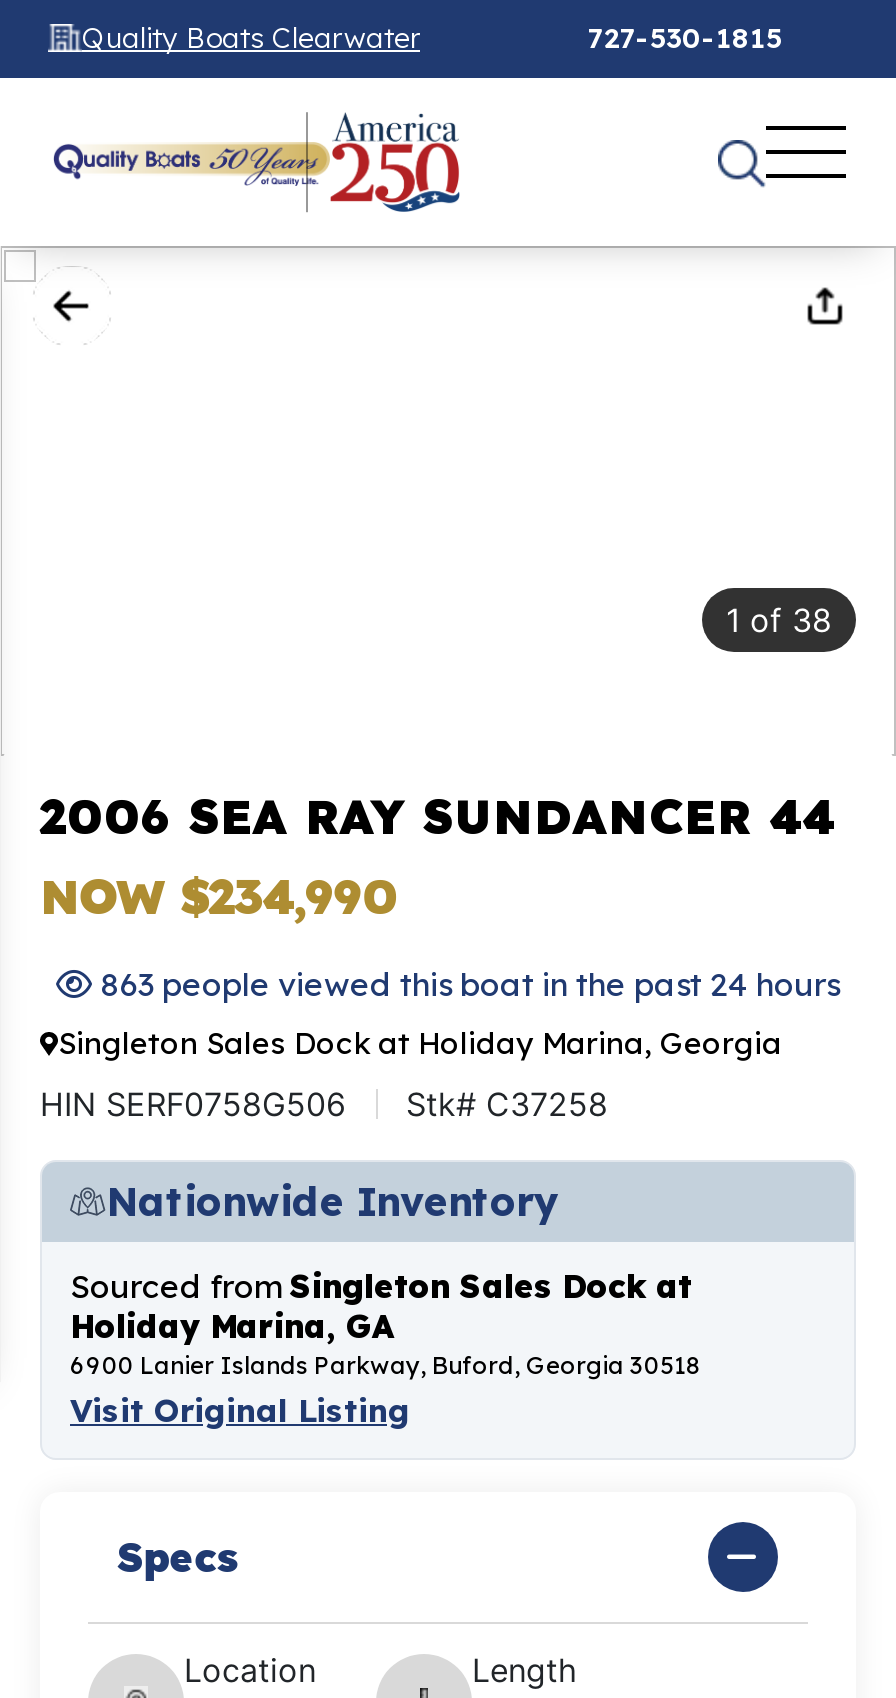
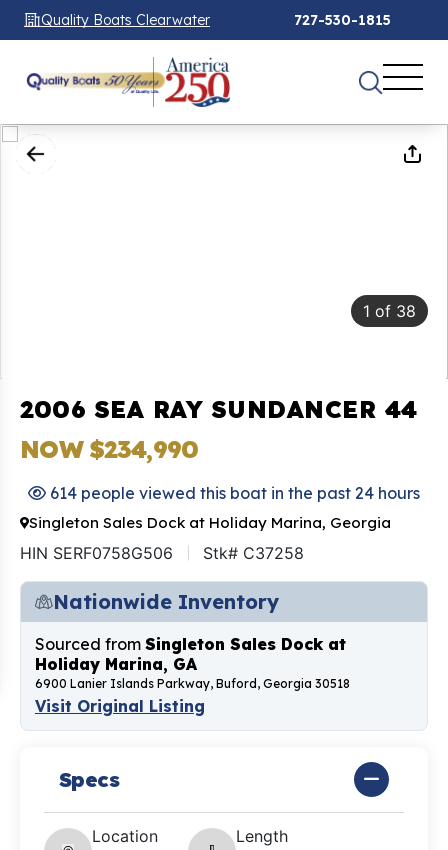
- 863 people viewed this boat in the past 24 hours
+ 614 people viewed this boat in the past 24 hours
